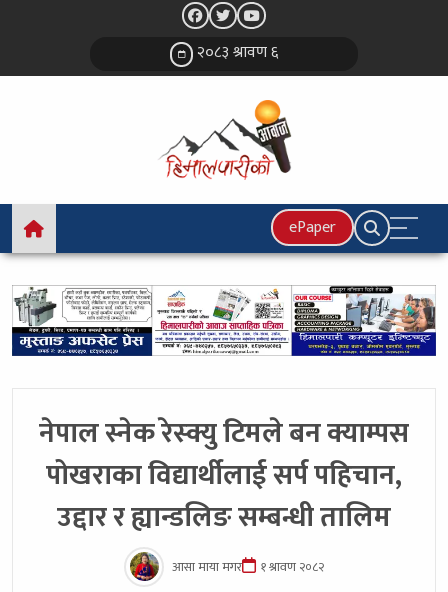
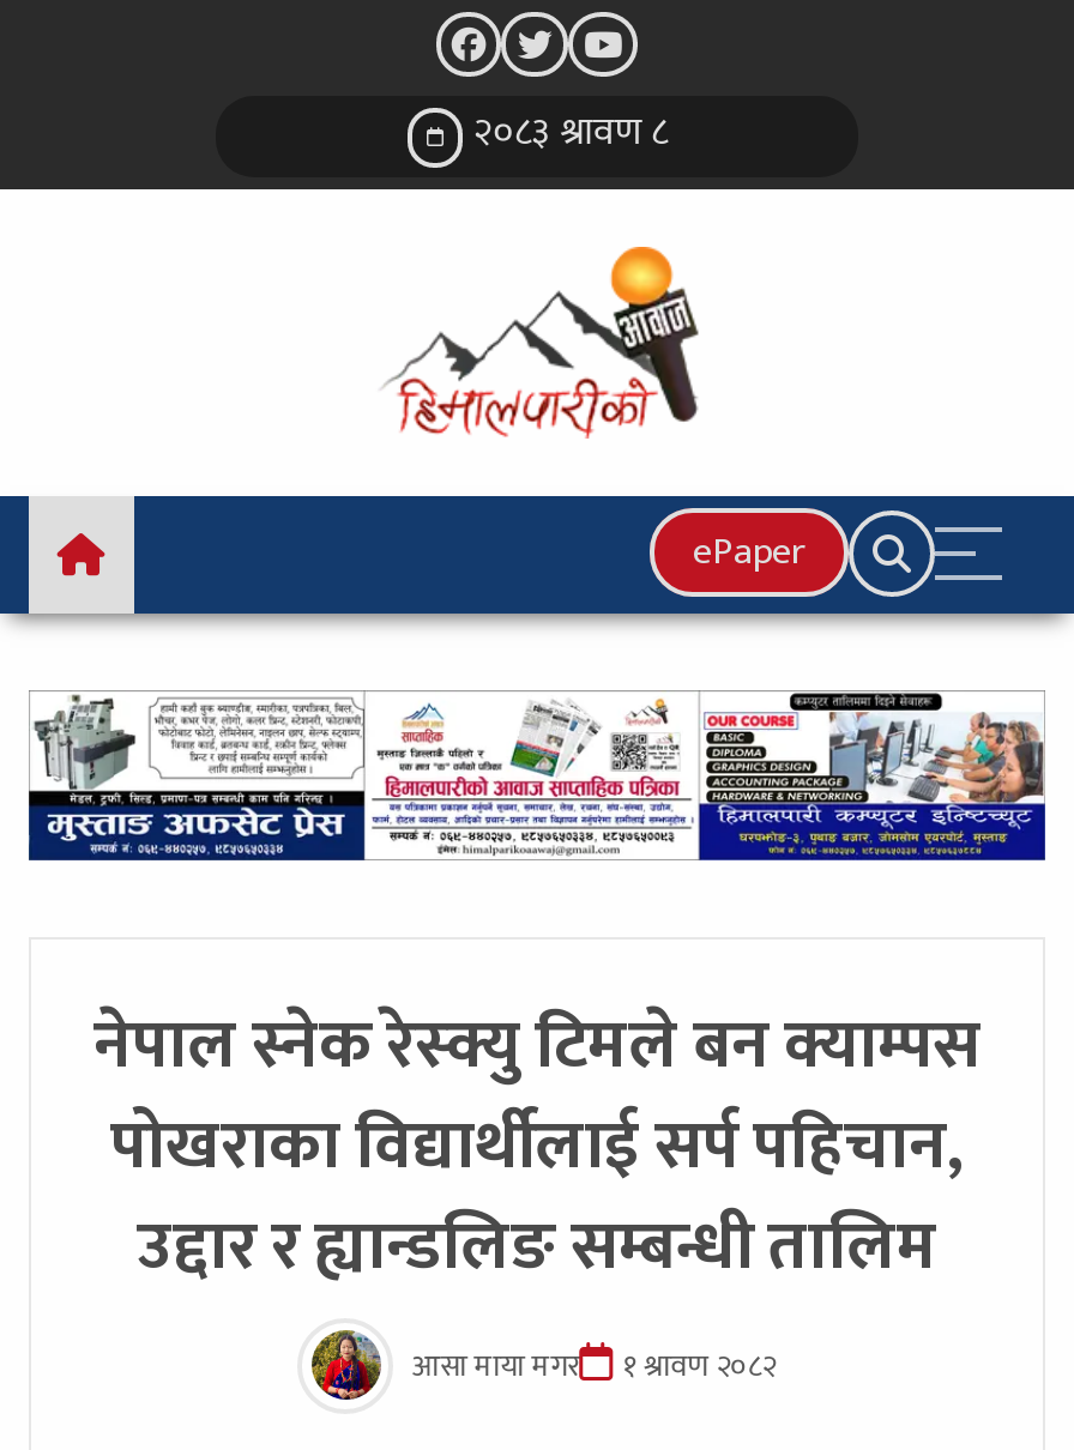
- २०८३ श्रावण ६
+ २०८३ श्रावण ८
